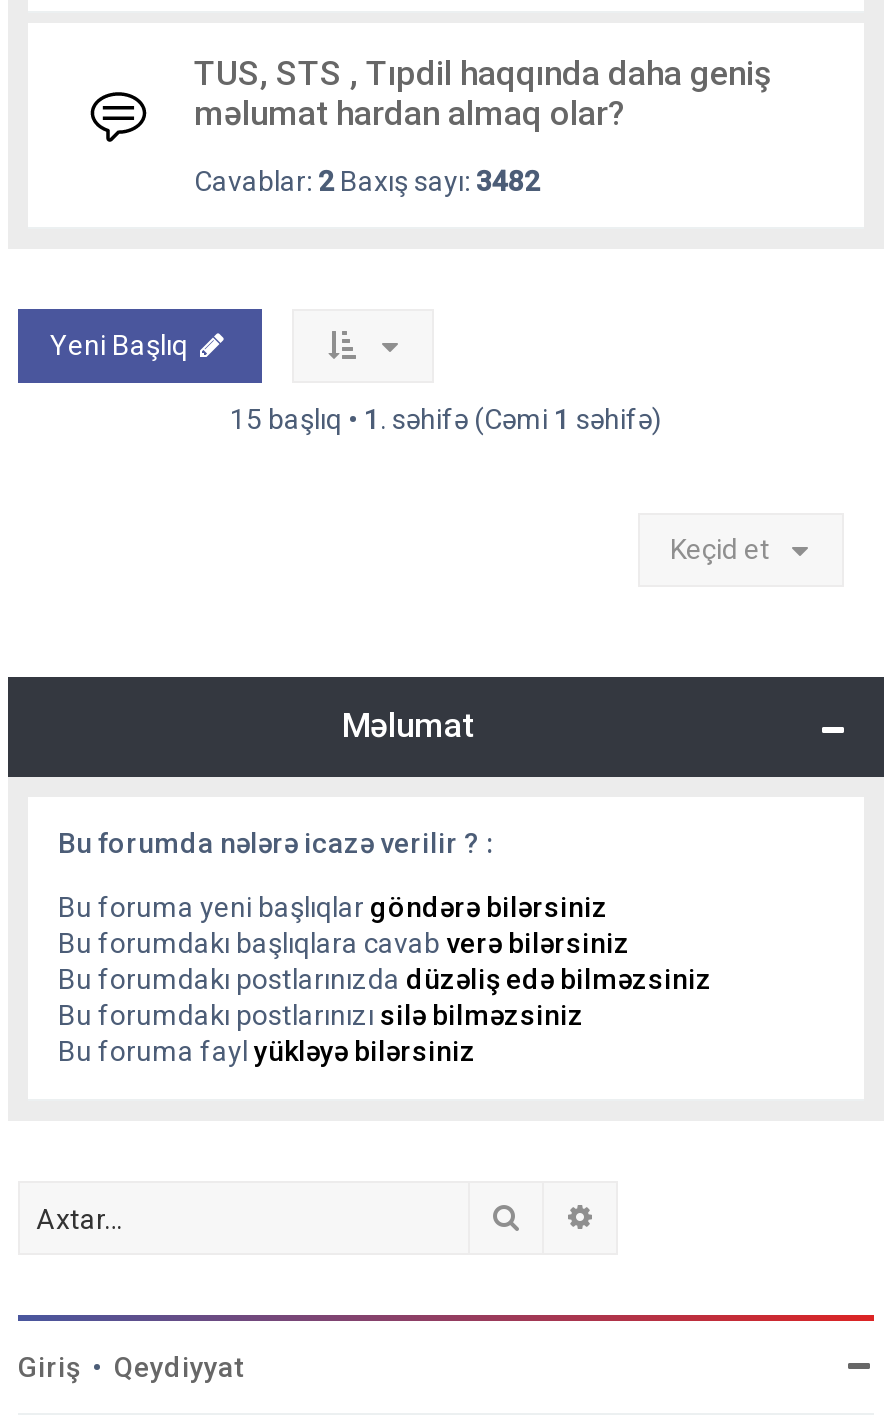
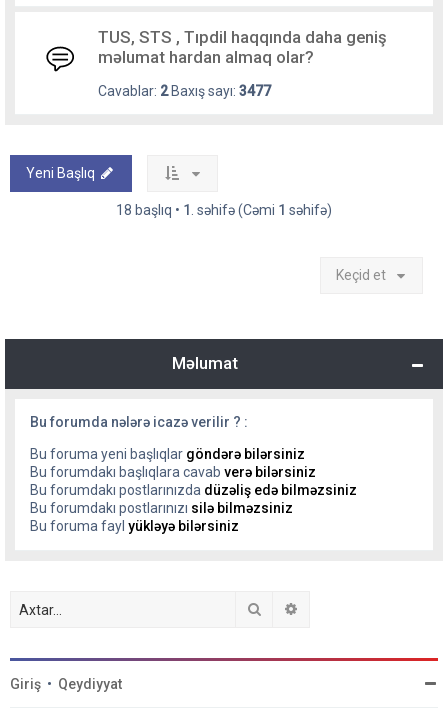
- Cavablar: 2 Baxış sayı: 3482
+ Cavablar: 2 Baxış sayı: 3477

- 15 başlıq • 1. səhifə (Cəmi 1 səhifə)
+ 18 başlıq • 1. səhifə (Cəmi 1 səhifə)
